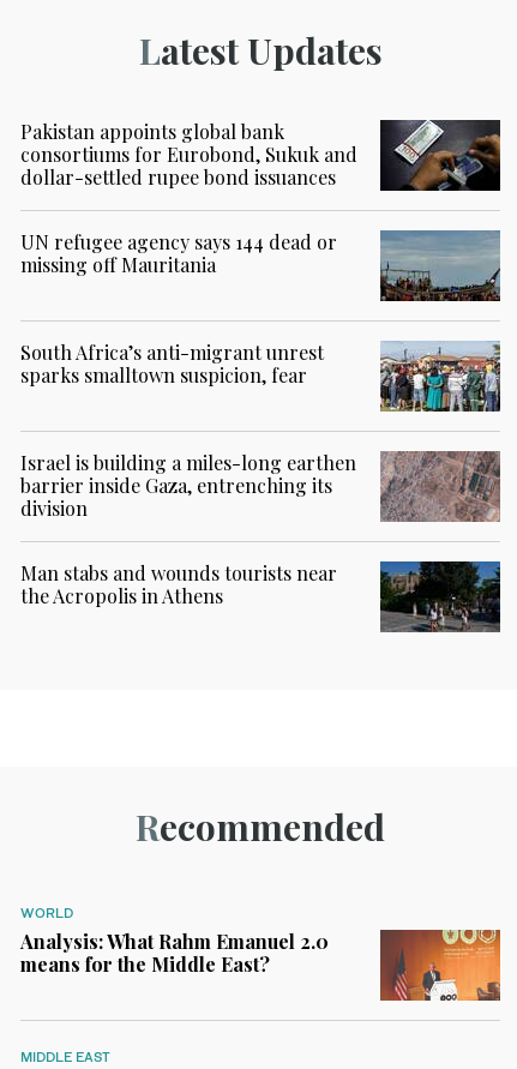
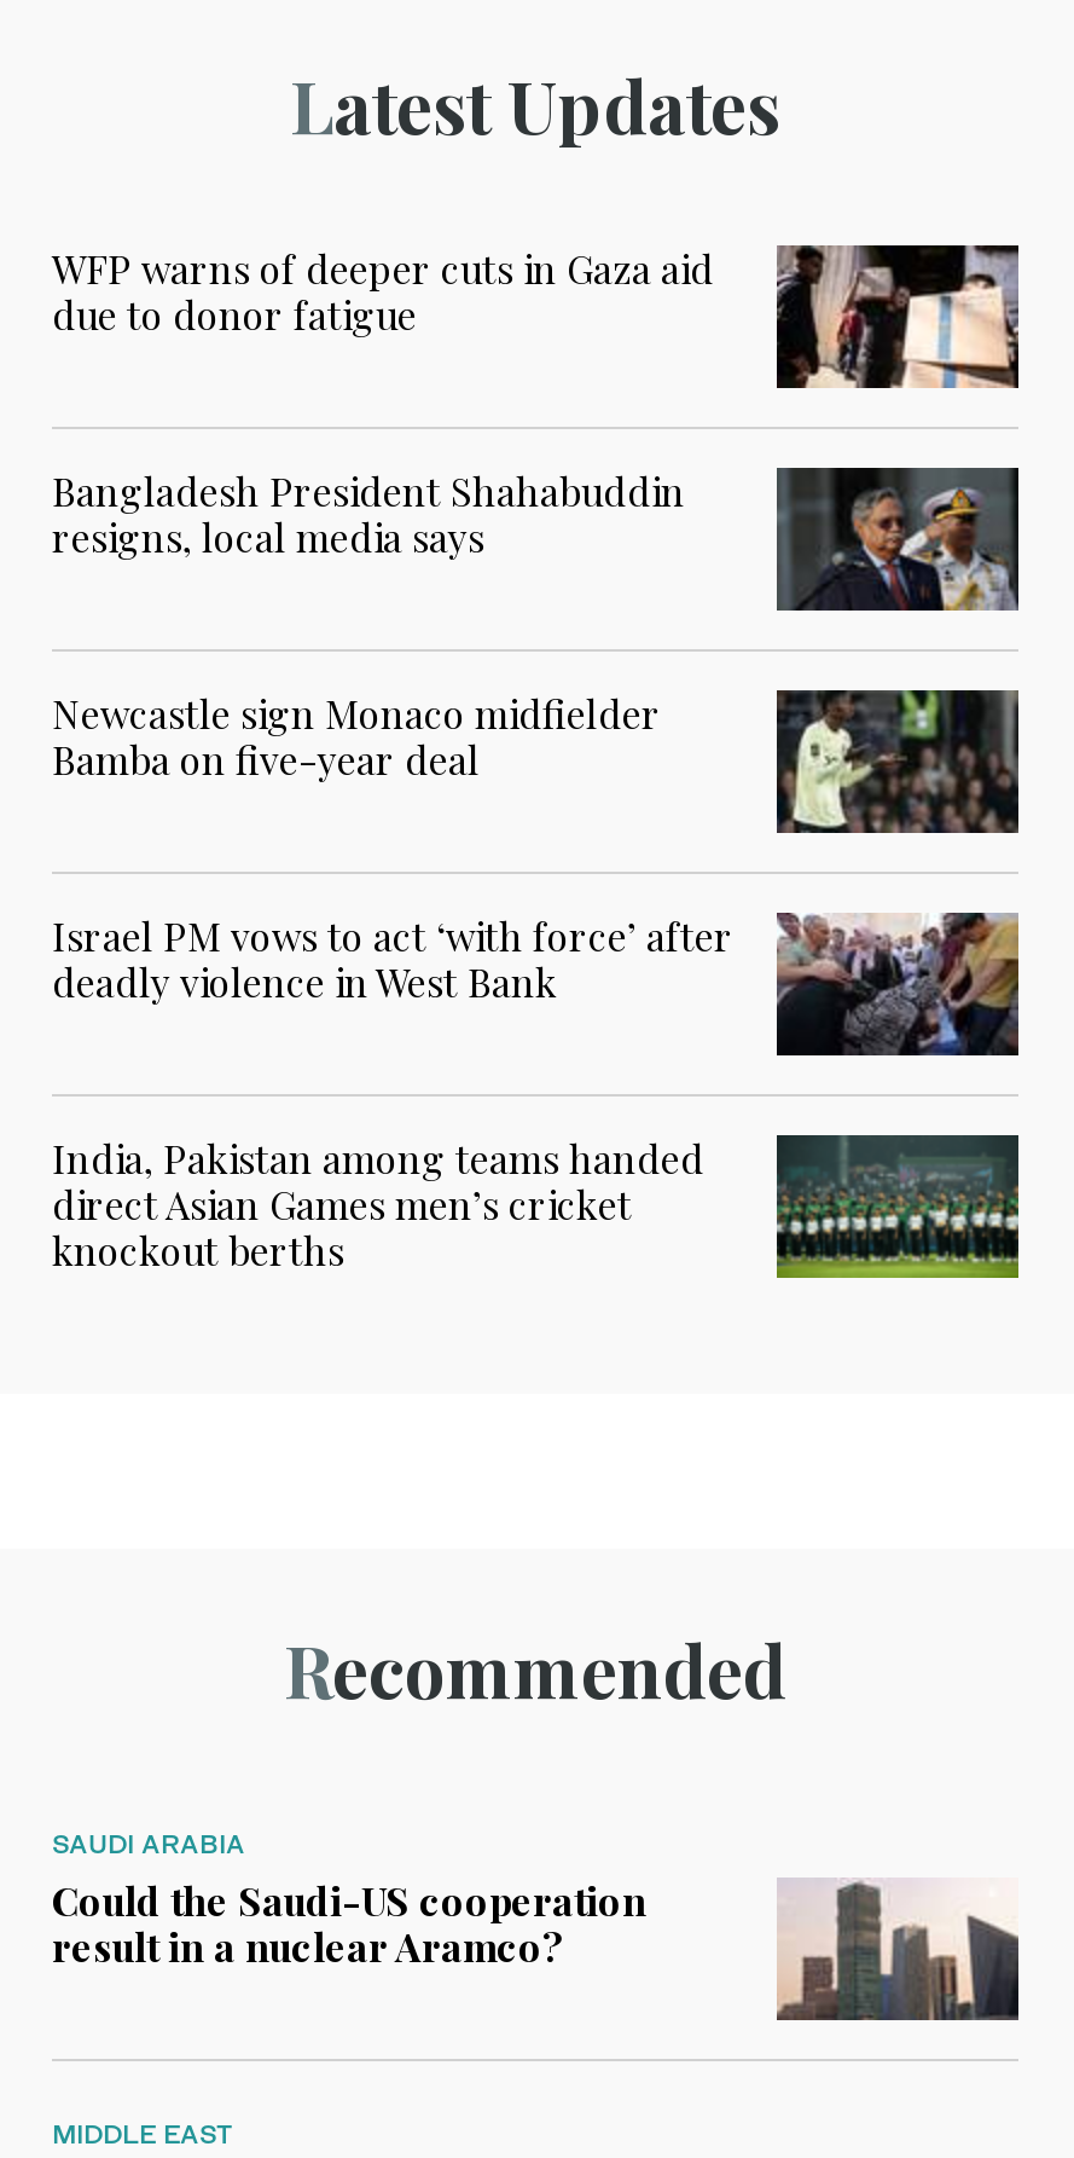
- [image]
- Pakistan appoints global bank
- consortiums for Eurobond, Sukuk and
- dollar-settled rupee bond issuances
+ [image]
+ WFP warns of deeper cuts in Gaza aid
+ due to donor fatigue

- [image]
- UN refugee agency says 144 dead or
- missing off Mauritania
+ [image]
+ Bangladesh President Shahabuddin
+ resigns, local media says

- South Africa’s anti-migrant unrest
- sparks smalltown suspicion, fear
+ Newcastle sign Monaco midfielder
+ Bamba on five-year deal

- [image]
+ [image]

- [image]
- Israel is building a miles-long earthen
- barrier inside Gaza, entrenching its
- division
+ [image]
+ Israel PM vows to act ‘with force’ after
+ deadly violence in West Bank

- [image]
- Man stabs and wounds tourists near
- the Acropolis in Athens
+ [image]
+ India, Pakistan among teams handed
+ direct Asian Games men’s cricket
+ knockout berths

- WORLD
- Analysis: What Rahm Emanuel 2.0
- means for the Middle East?
+ SAUDI ARABIA
+ Could the Saudi-US cooperation
+ result in a nuclear Aramco?

- [image]
+ [image]
